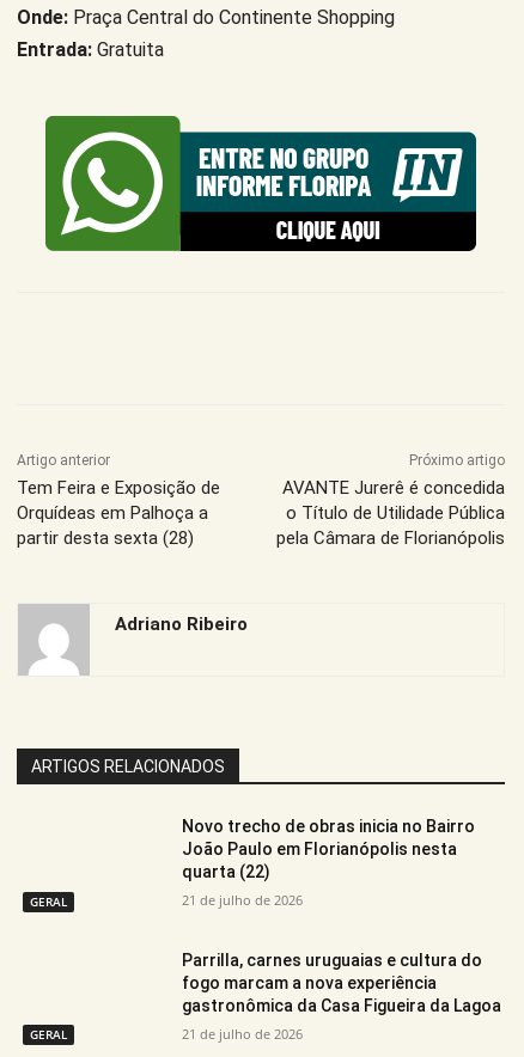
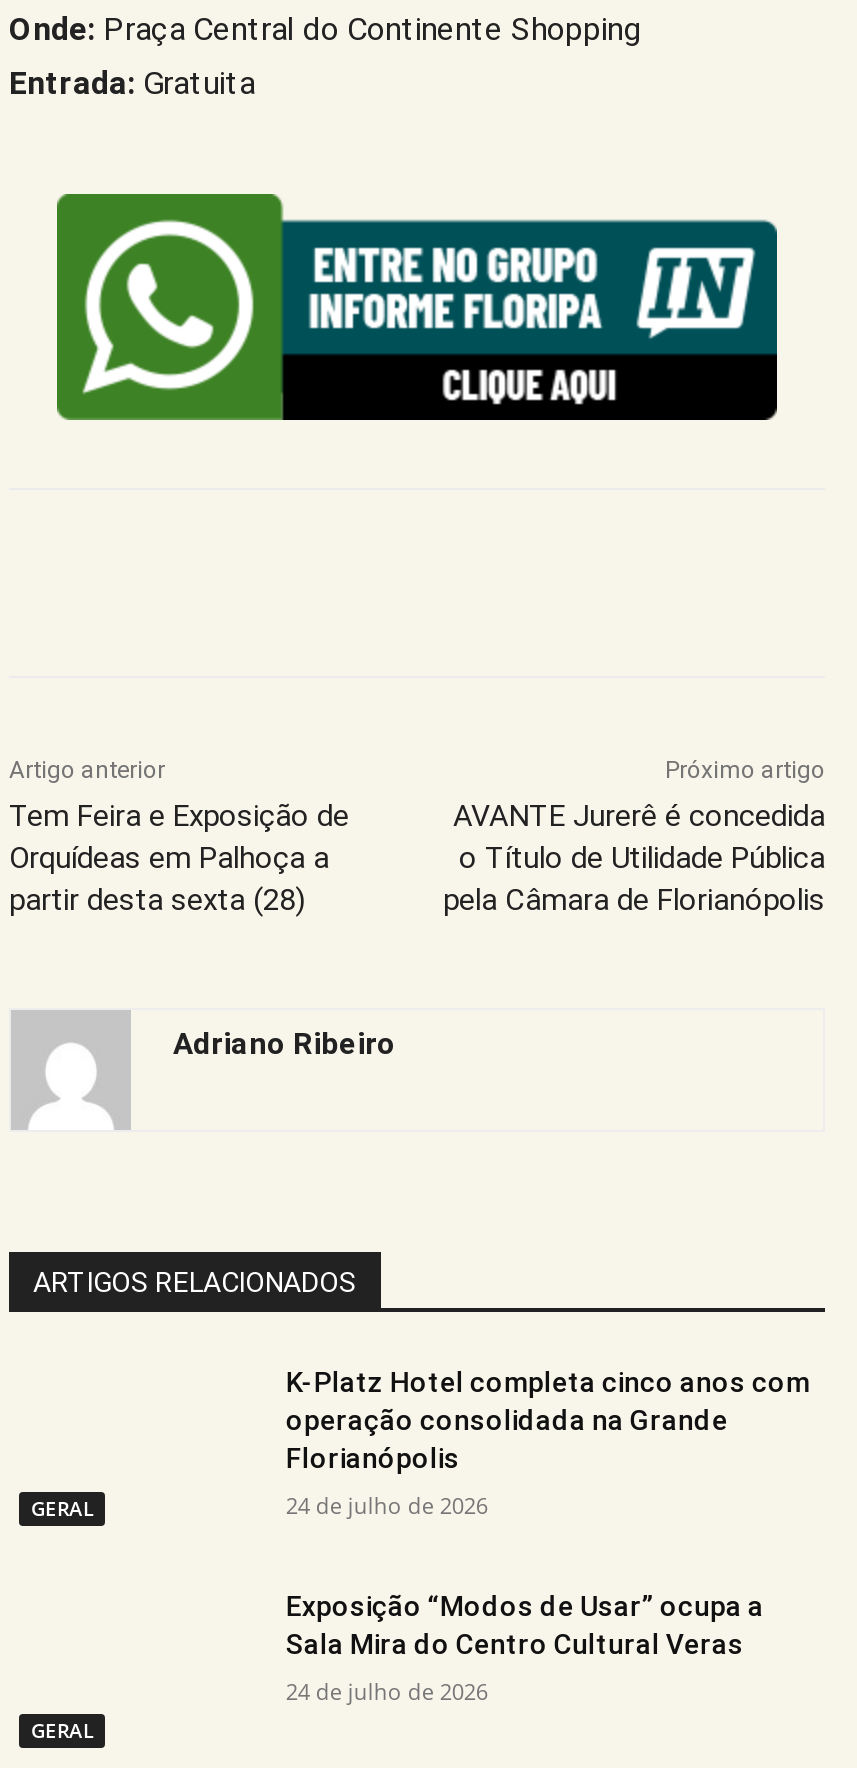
- Novo trecho de obras inicia no Bairro
- João Paulo em Florianópolis nesta
- quarta (22)
+ K-Platz Hotel completa cinco anos com
+ operação consolidada na Grande
+ Florianópolis

- 21 de julho de 2026
+ 24 de julho de 2026

- Parrilla, carnes uruguaias e cultura do
- fogo marcam a nova experiência
- gastronômica da Casa Figueira da Lagoa
+ Exposição “Modos de Usar” ocupa a
+ Sala Mira do Centro Cultural Veras

- 21 de julho de 2026
+ 24 de julho de 2026
